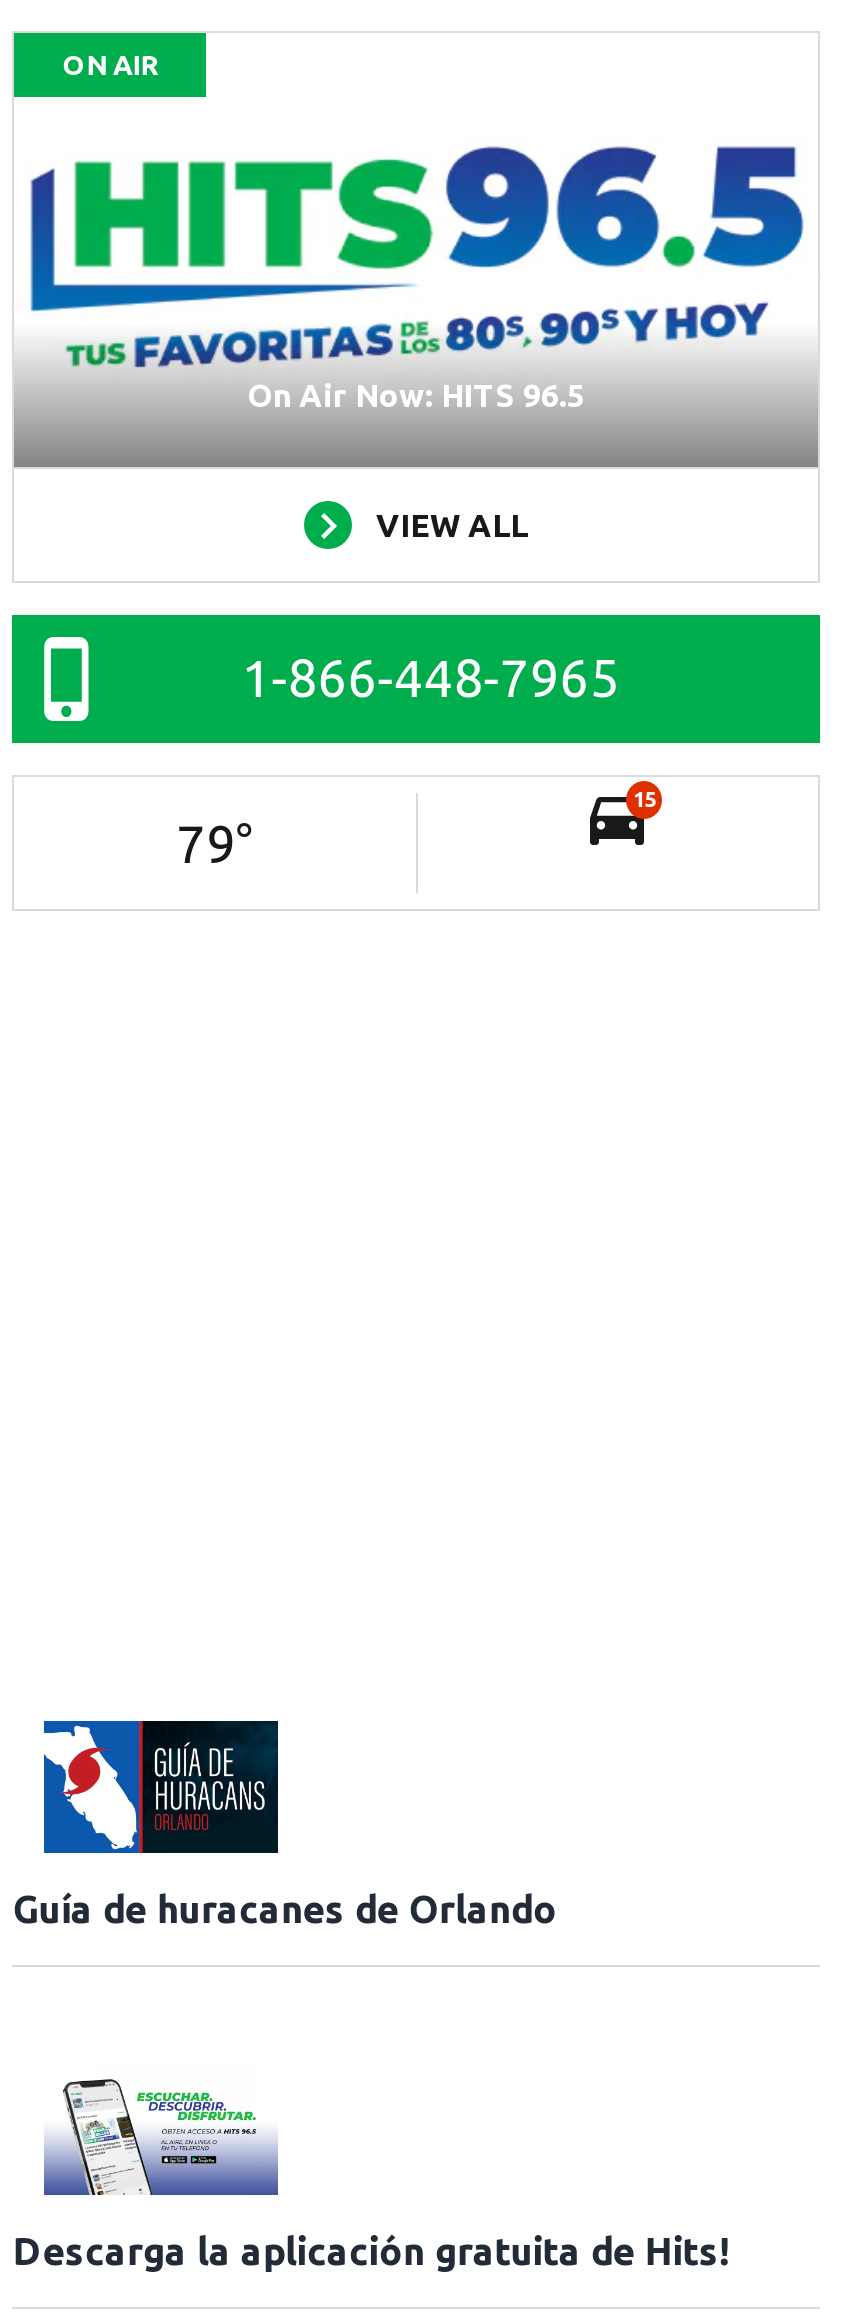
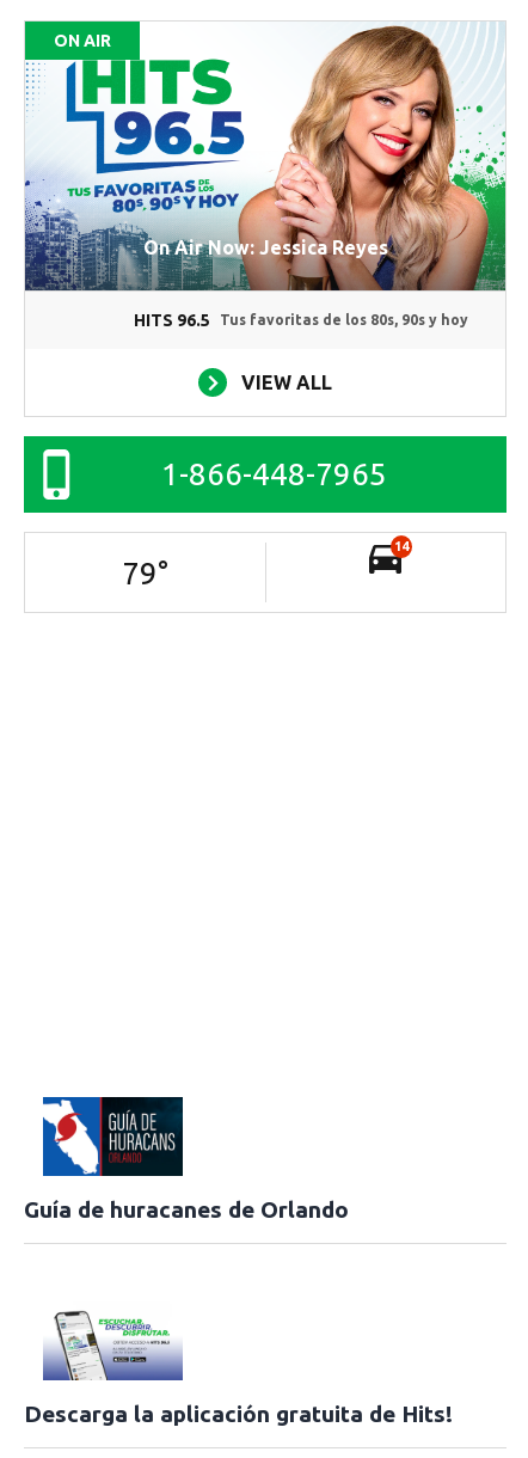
- [image]
- On Air Now: HITS 96.5
+ [image]
+ On Air Now: Jessica Reyes
+ HITS 96.5
+ Tus favoritas de los 80s, 90s y hoy

- 15
+ 14
